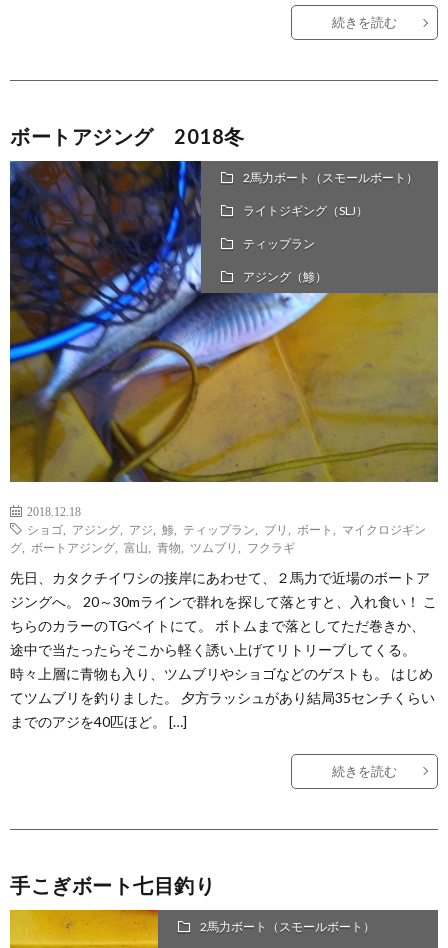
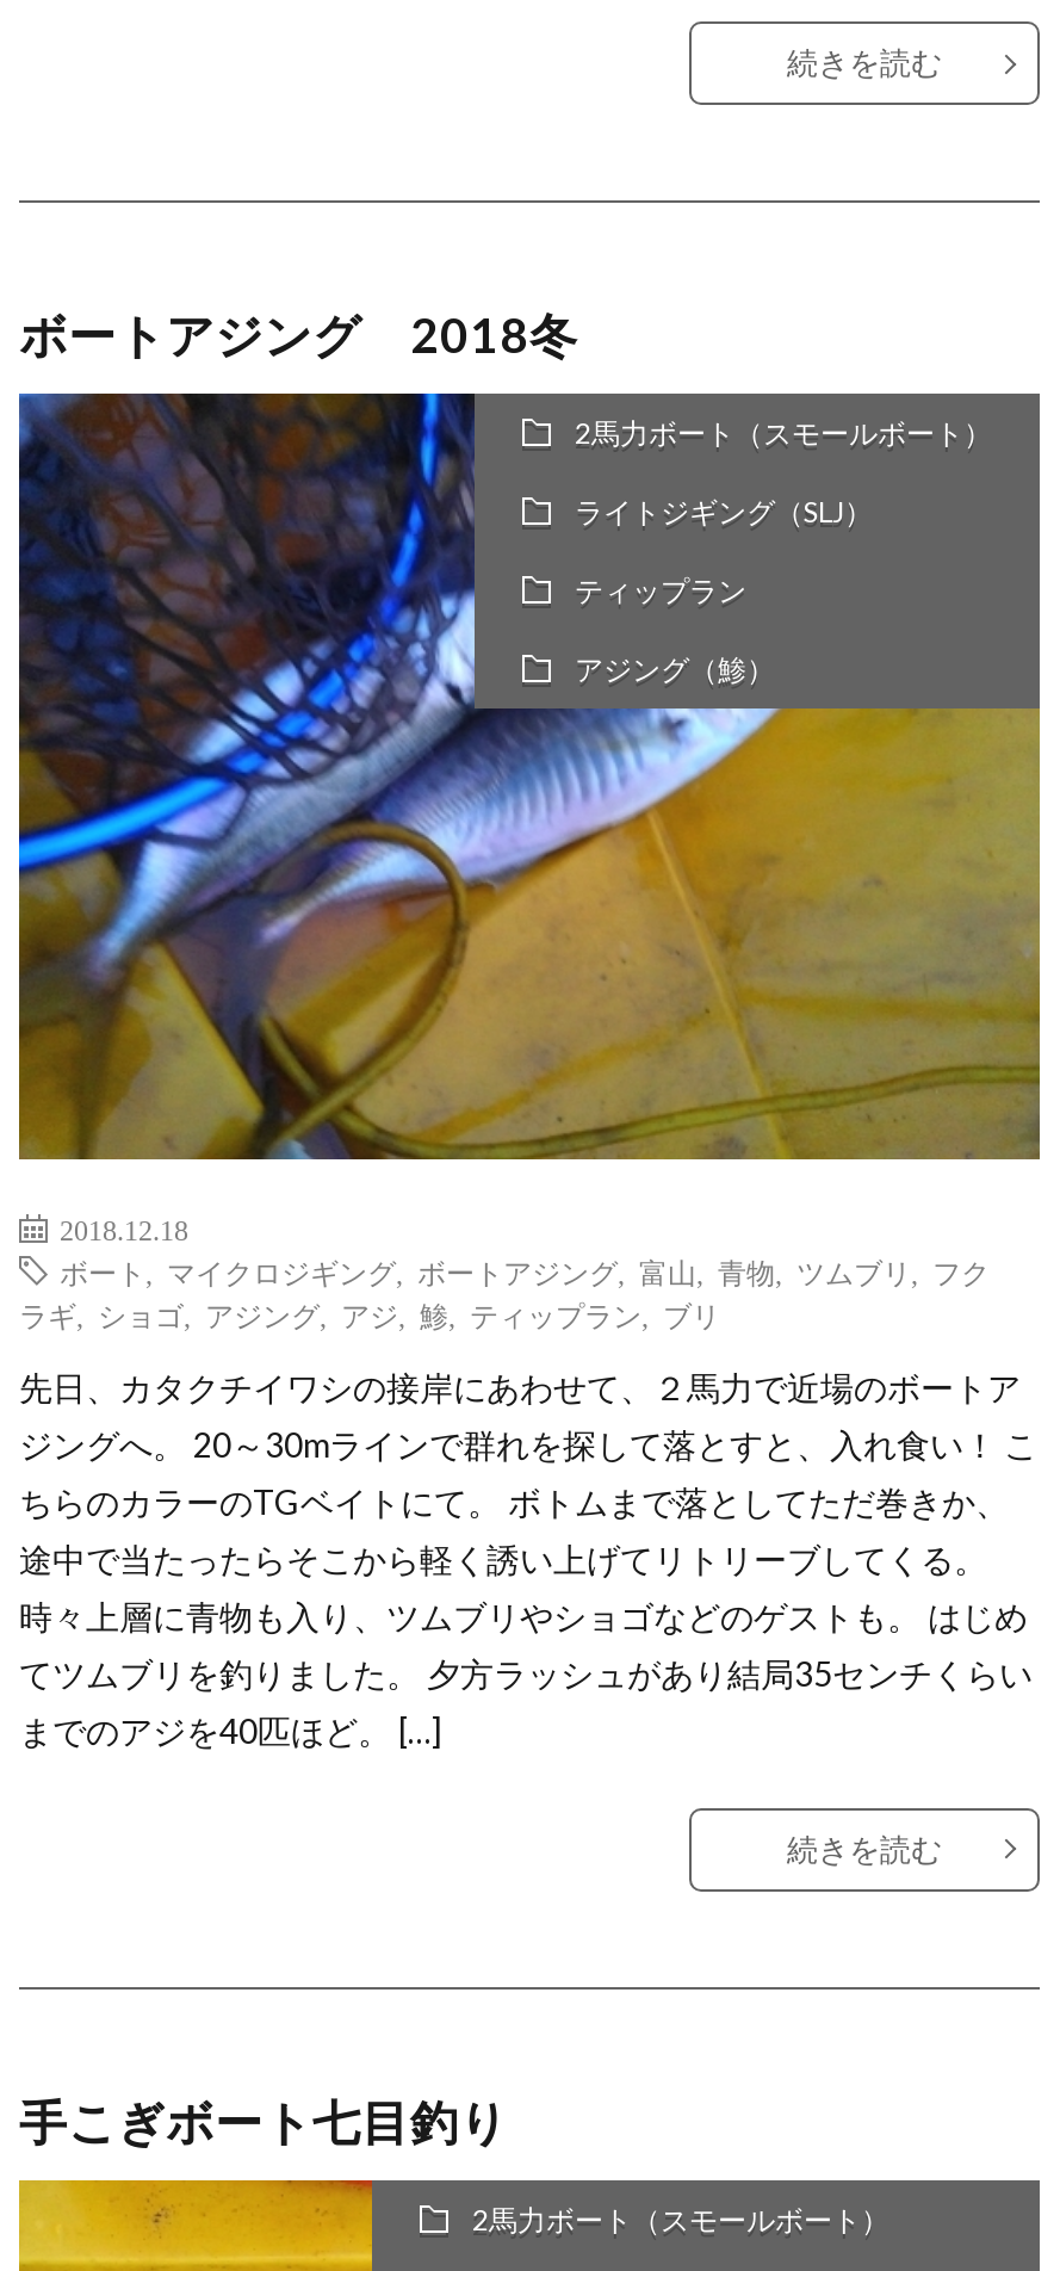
- ショゴ,アジング,アジ,鯵,ティップラン,ブリ,ボート,マイクロジギン
+ ボート,マイクロジギング,ボートアジング,富山,青物,ツムブリ,フク

- グ,ボートアジング,富山,青物,ツムブリ,フクラギ
+ ラギ,ショゴ,アジング,アジ,鯵,ティップラン,ブリ
